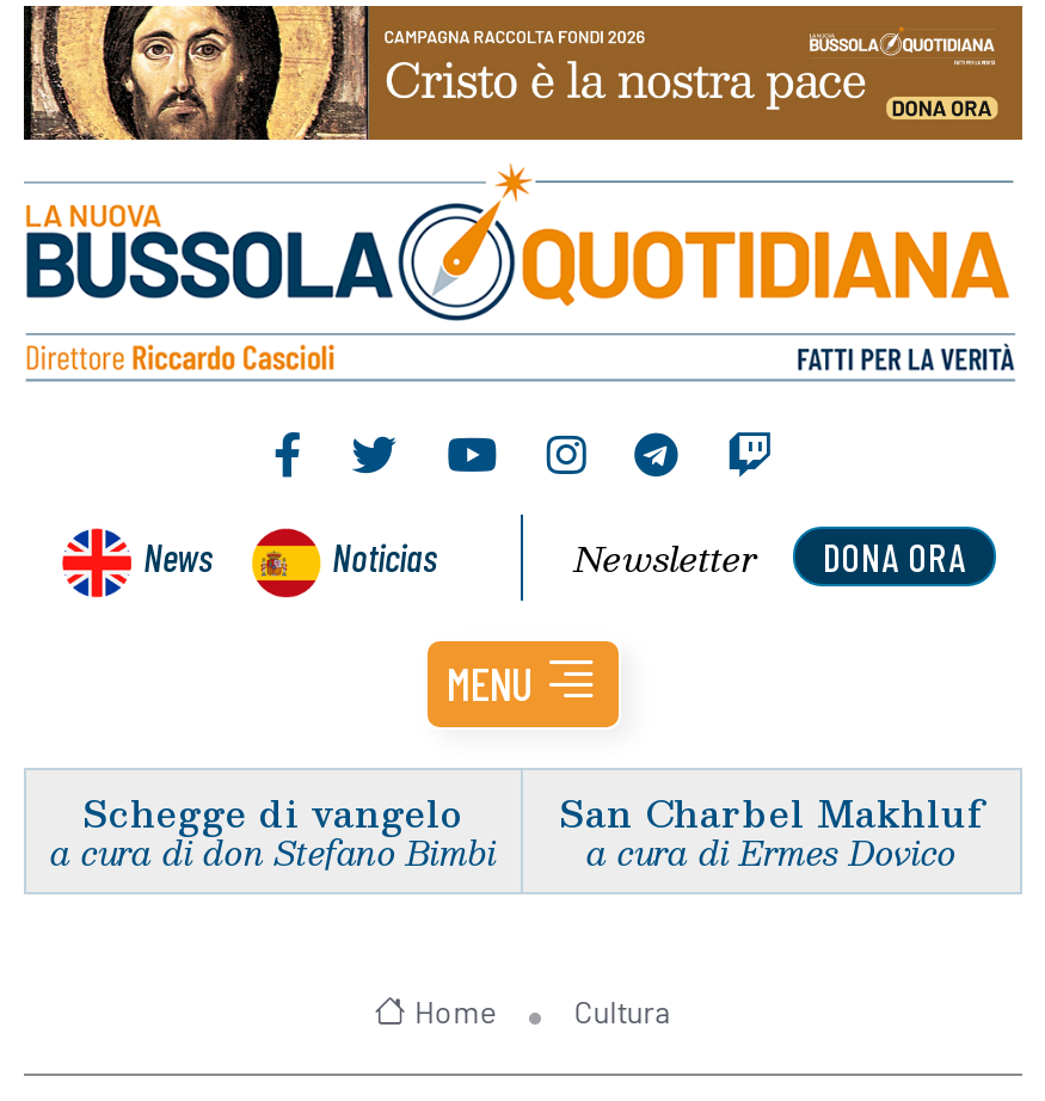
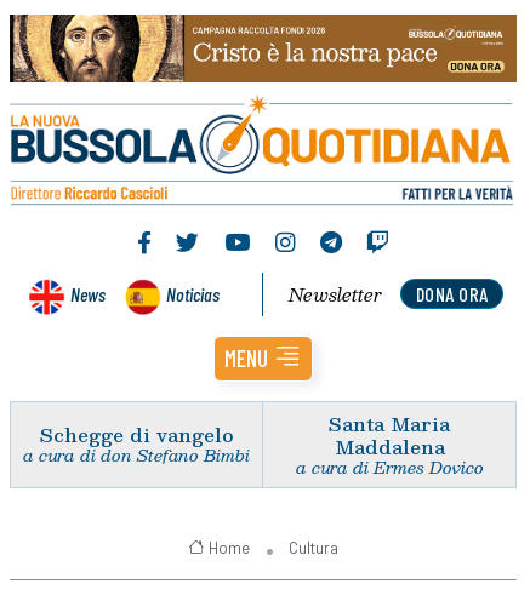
- San Charbel Makhluf
+ Santa Maria
+ Maddalena
